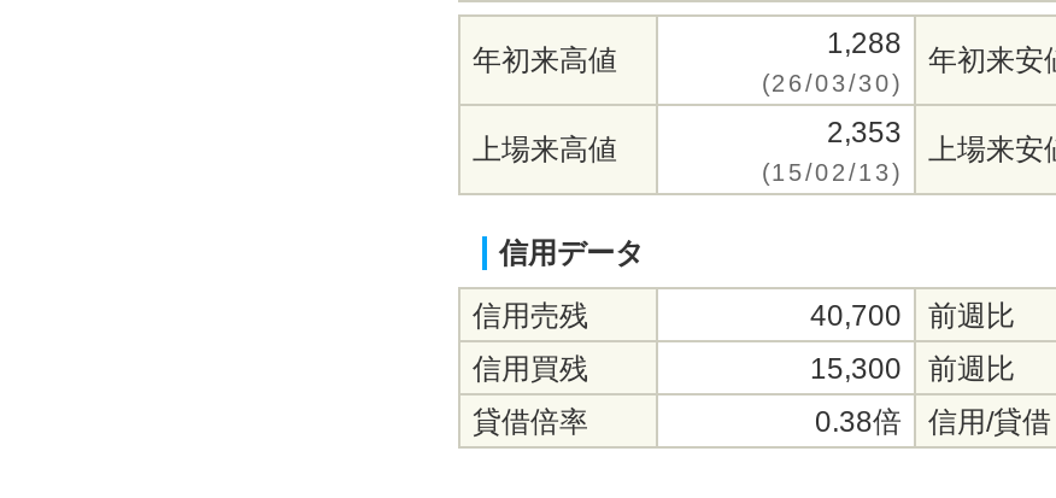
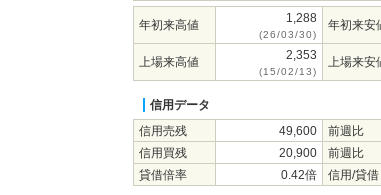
- 40,700 前週比
+ 49,600 前週比

- 15,300 前週比
+ 20,900 前週比

- 0.38倍 信用/貸借
+ 0.42倍 信用/貸借
